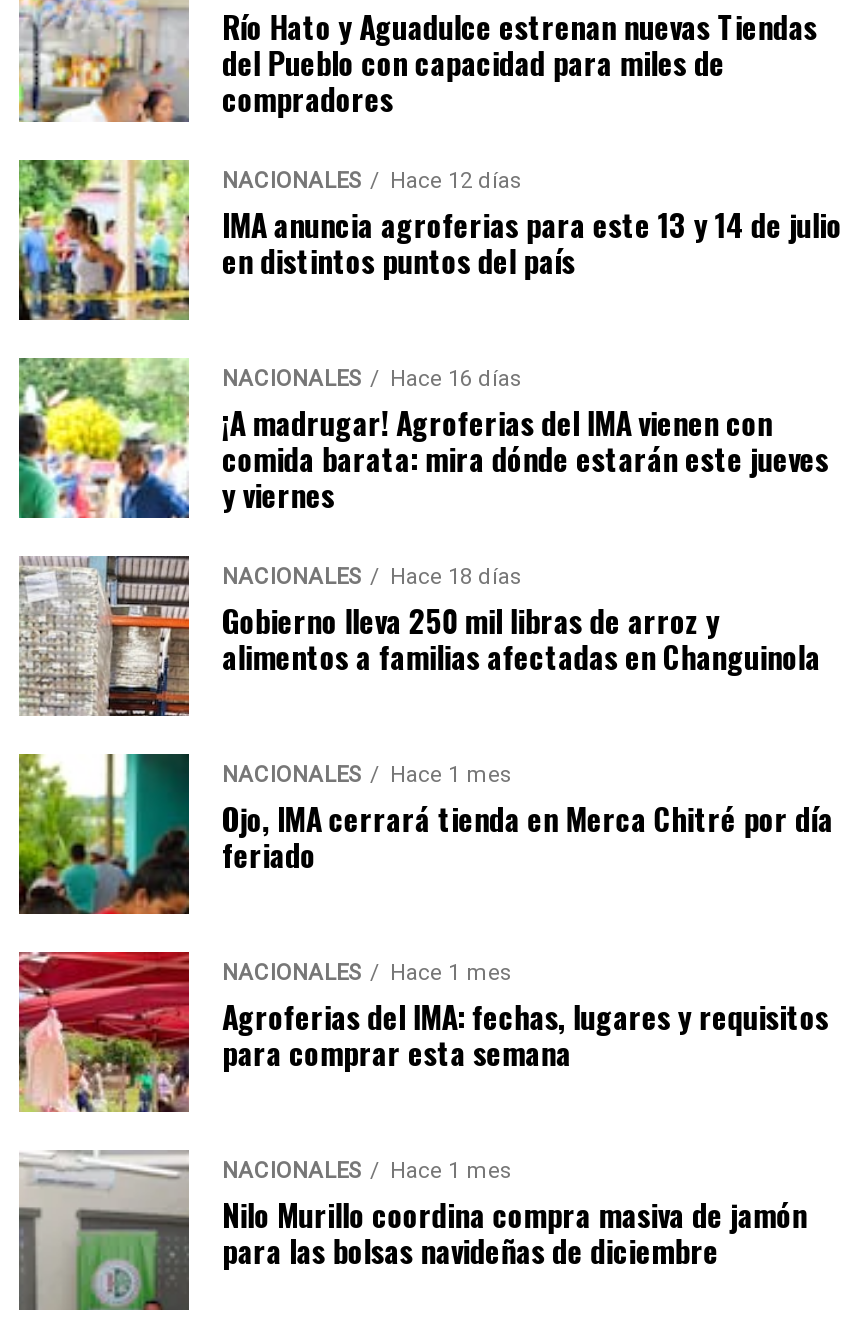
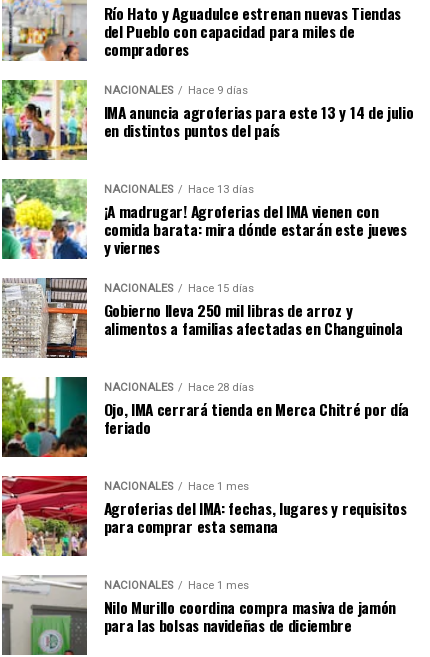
- NACIONALES Hace 12 días
+ NACIONALES Hace 9 días

- NACIONALES Hace 16 días
+ NACIONALES Hace 13 días

- NACIONALES Hace 18 días
+ NACIONALES Hace 15 días

- NACIONALES Hace 1 mes
+ NACIONALES Hace 28 días
